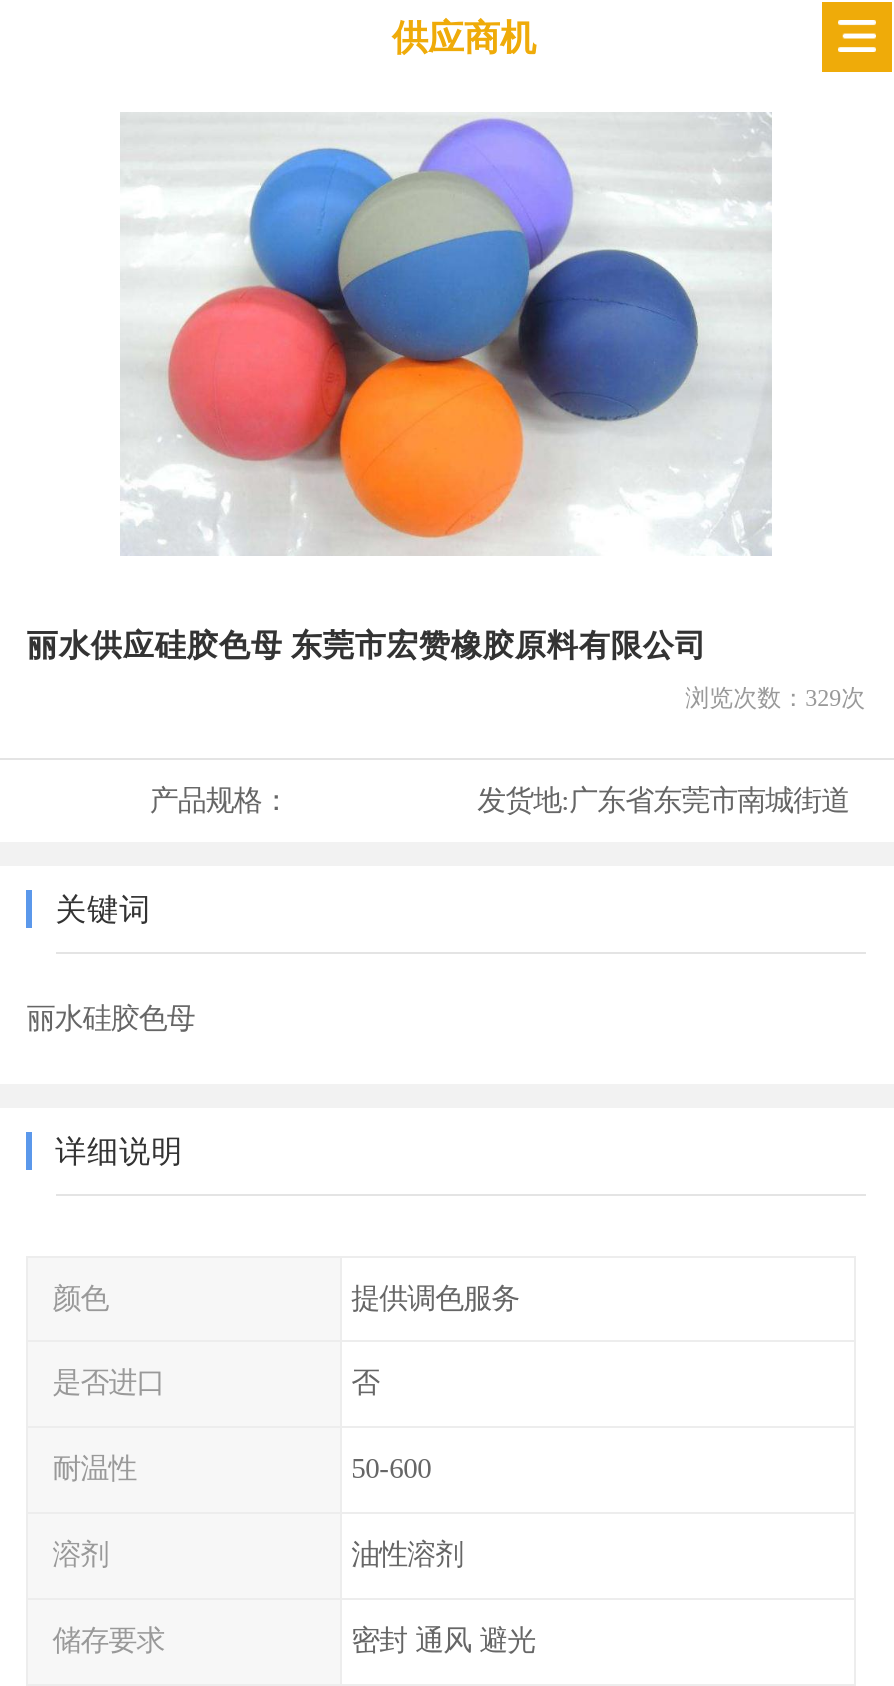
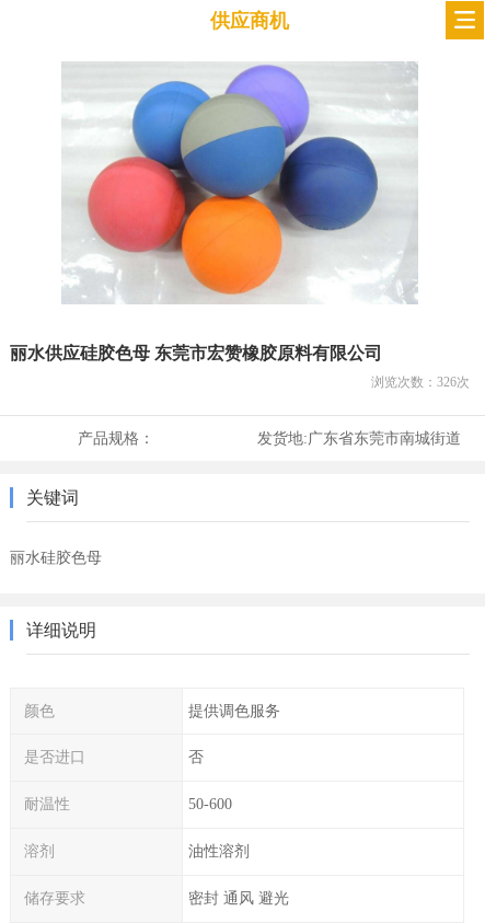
- 浏览次数：329次
+ 浏览次数：326次
